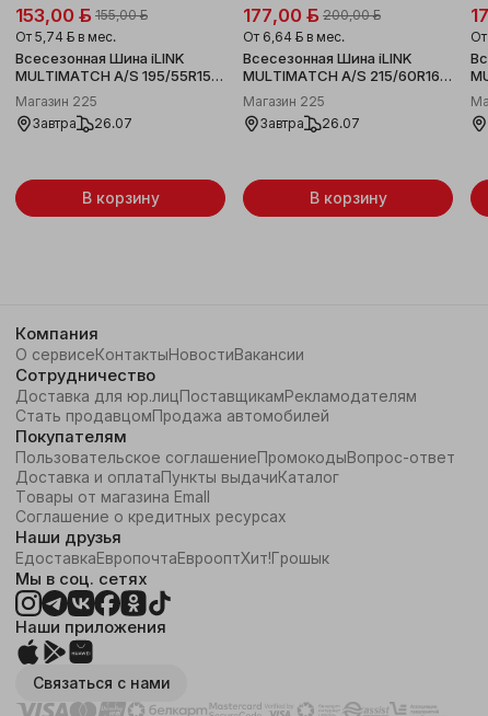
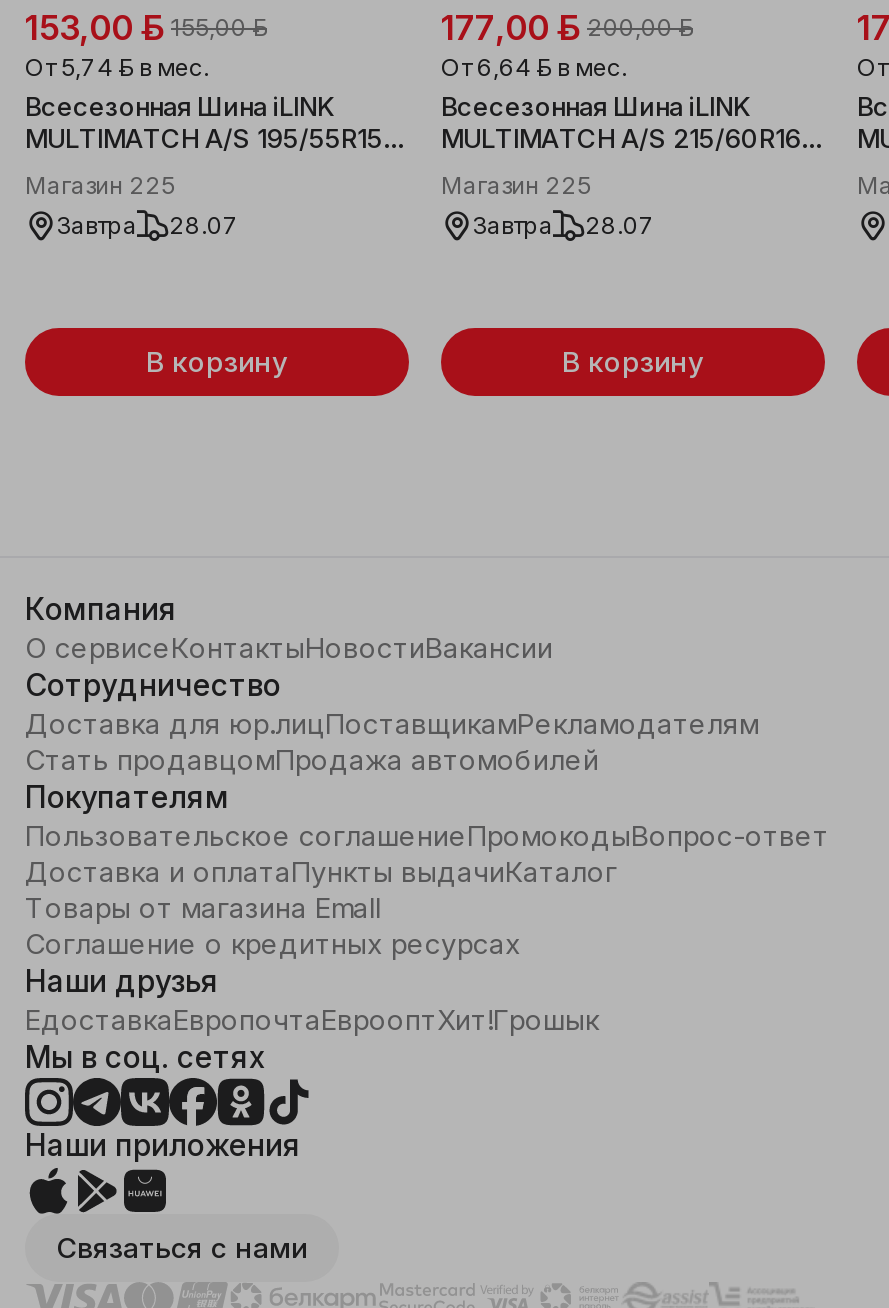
- Завтра 26.07
+ Завтра 28.07

- Завтра 26.07
+ Завтра 28.07
